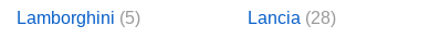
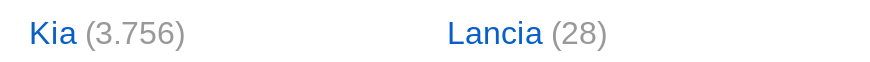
- Lamborghini (5)
+ Kia (3.756)
